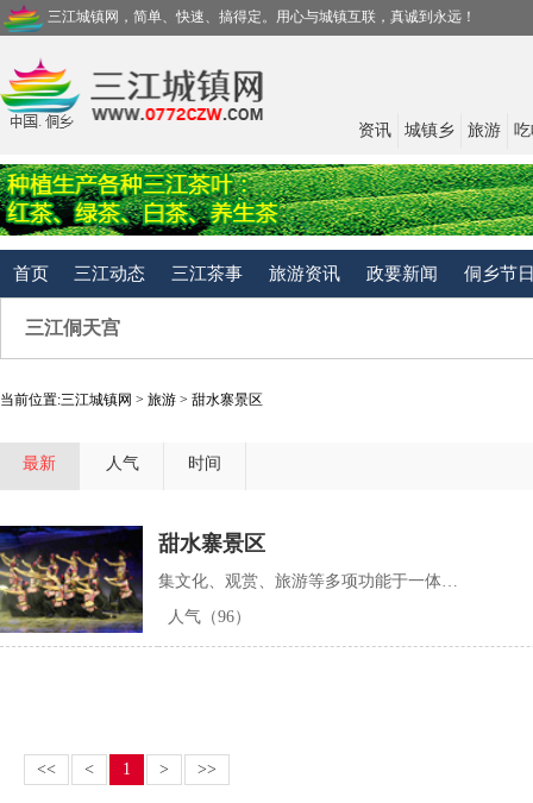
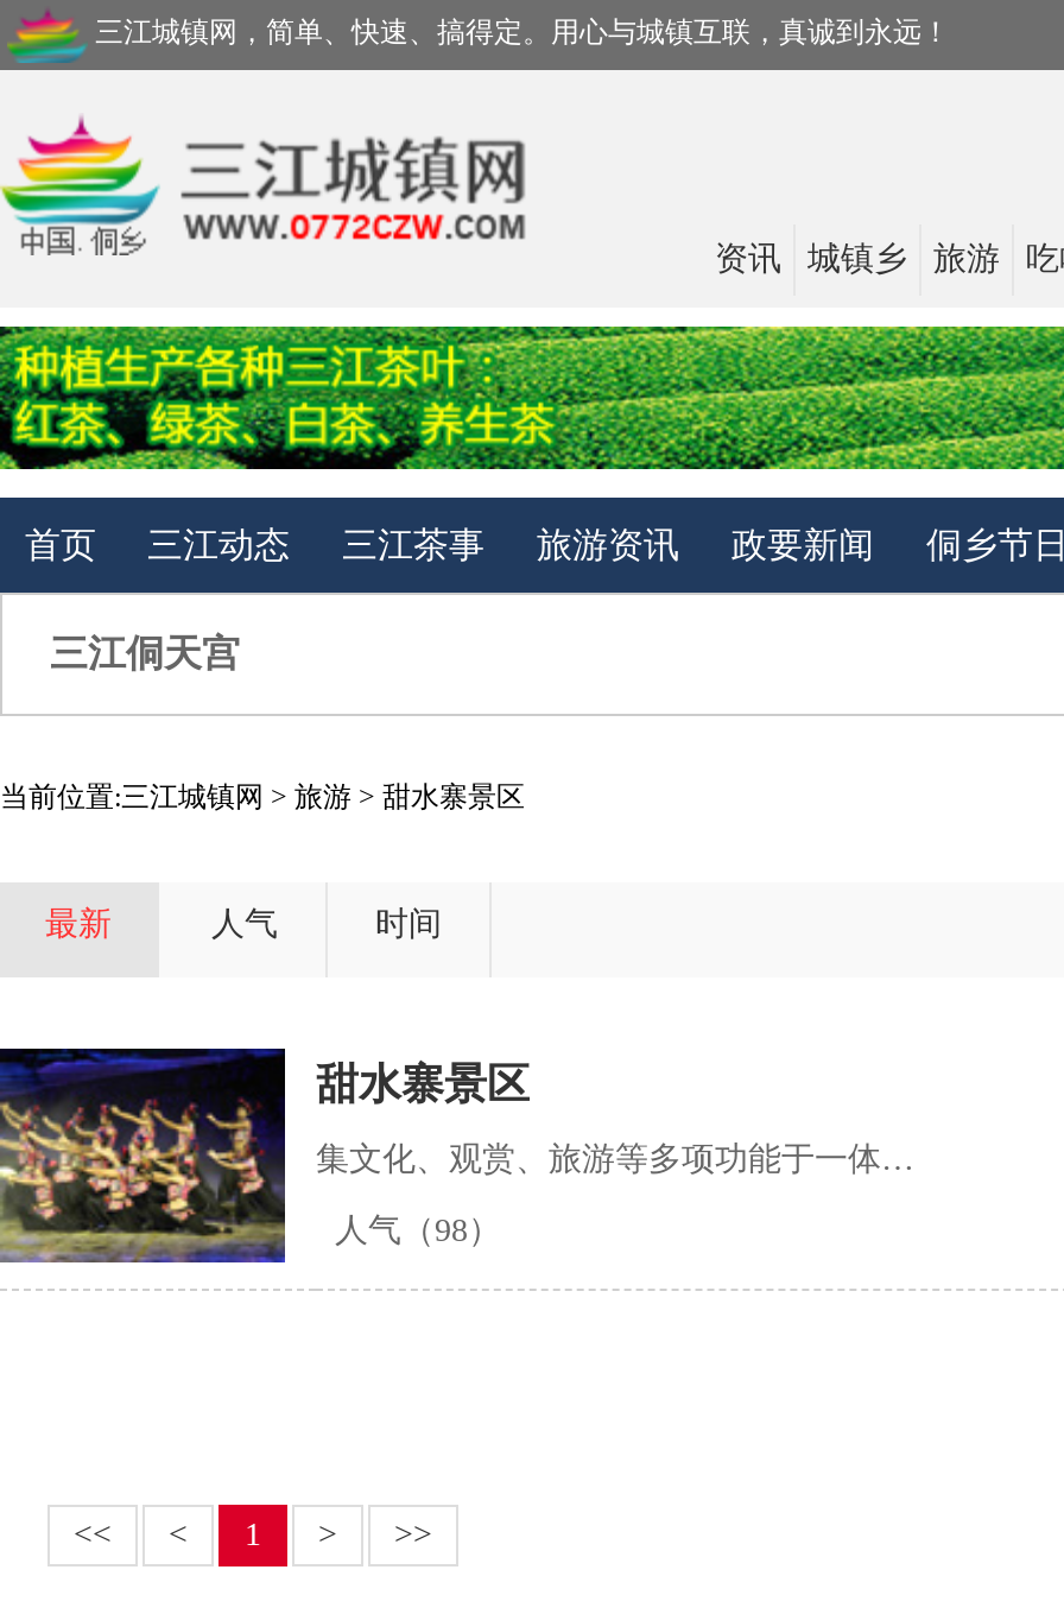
- 人气（96）
+ 人气（98）
